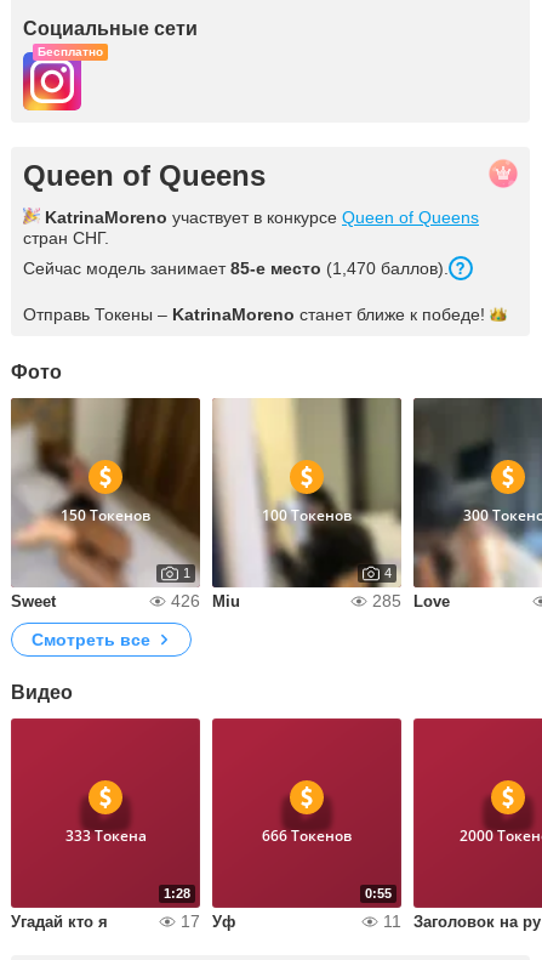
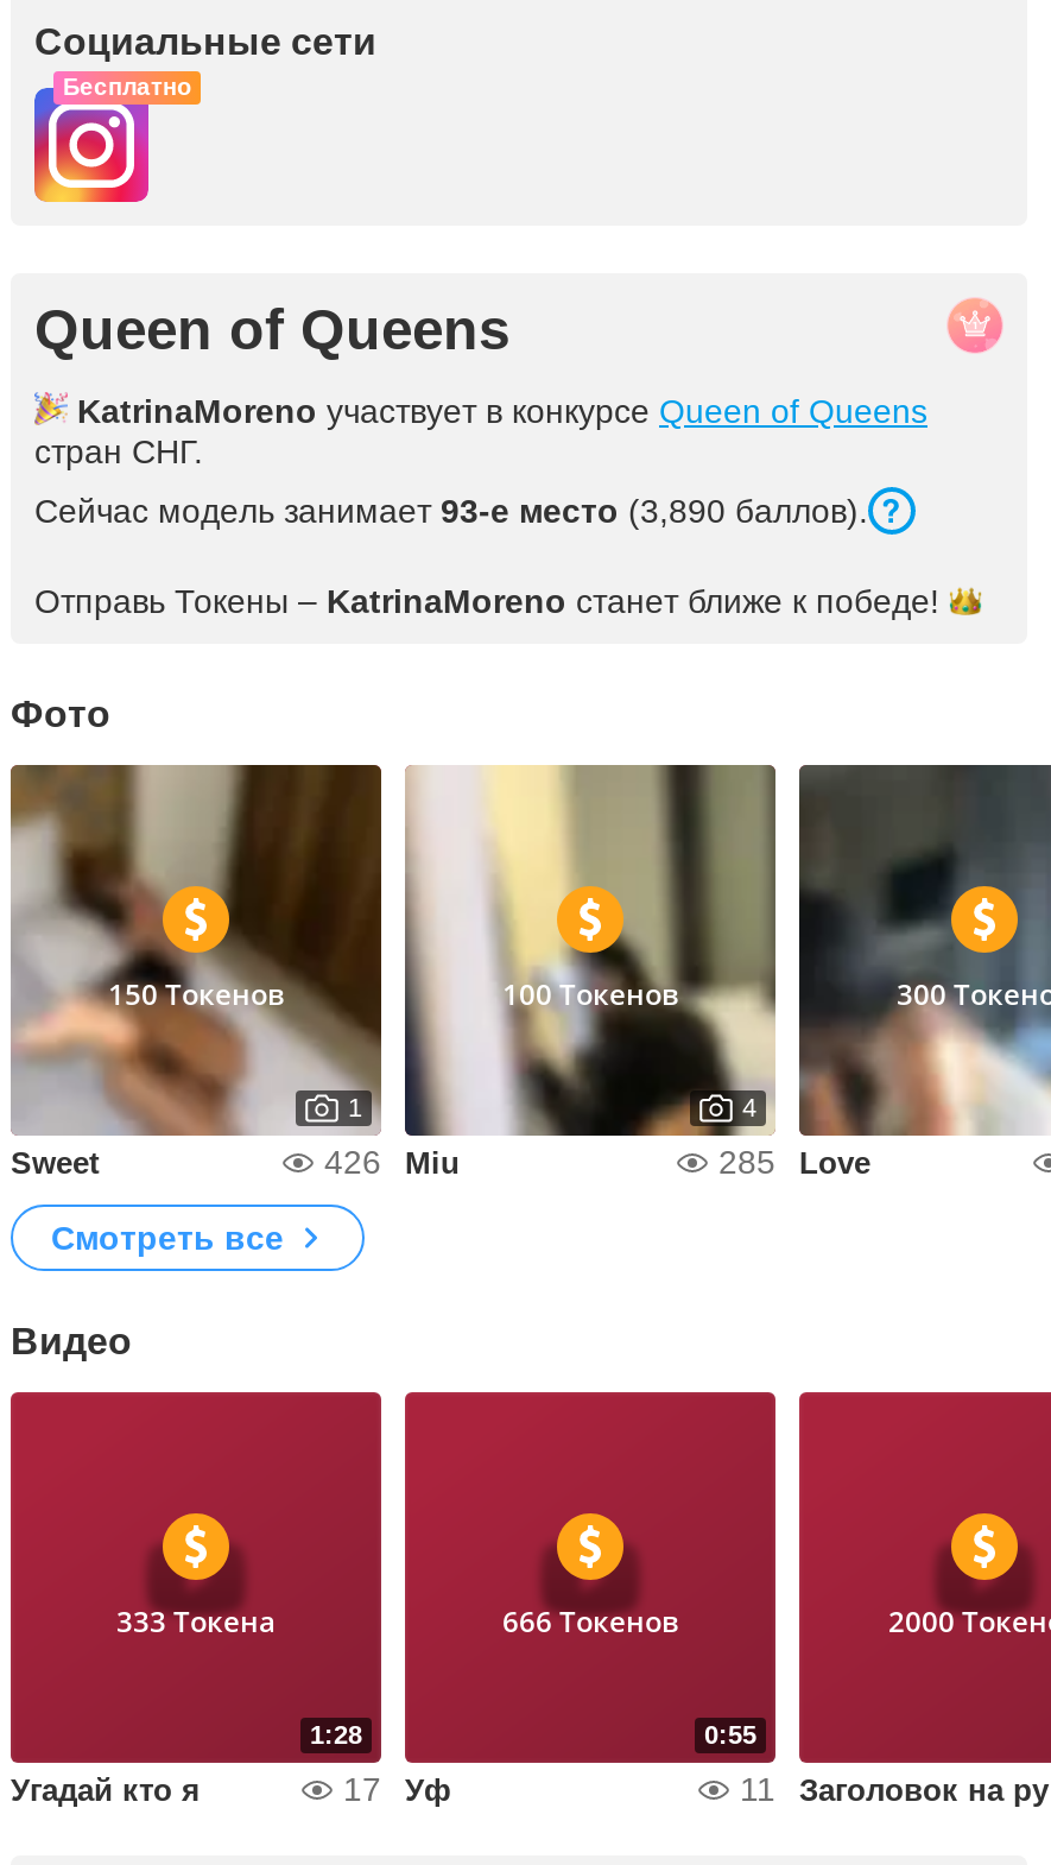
- Сейчас модель занимает 85-е место (1,470 баллов).
+ Сейчас модель занимает 93-е место (3,890 баллов).
